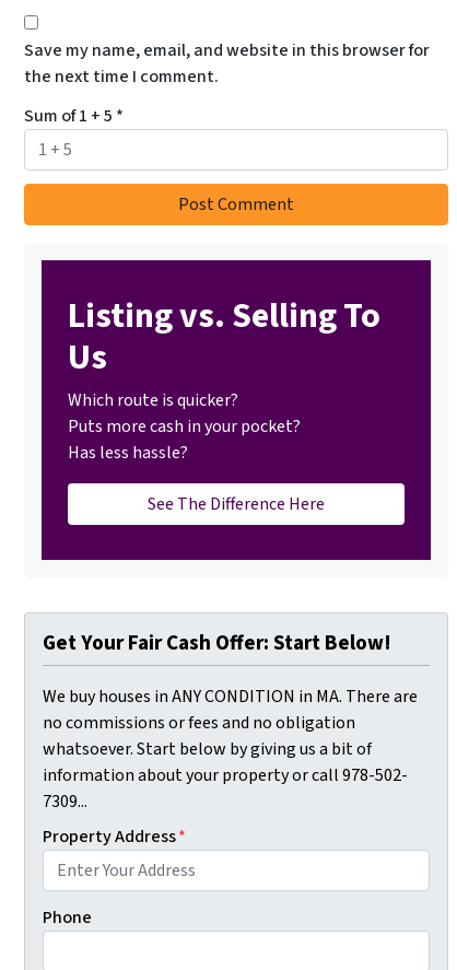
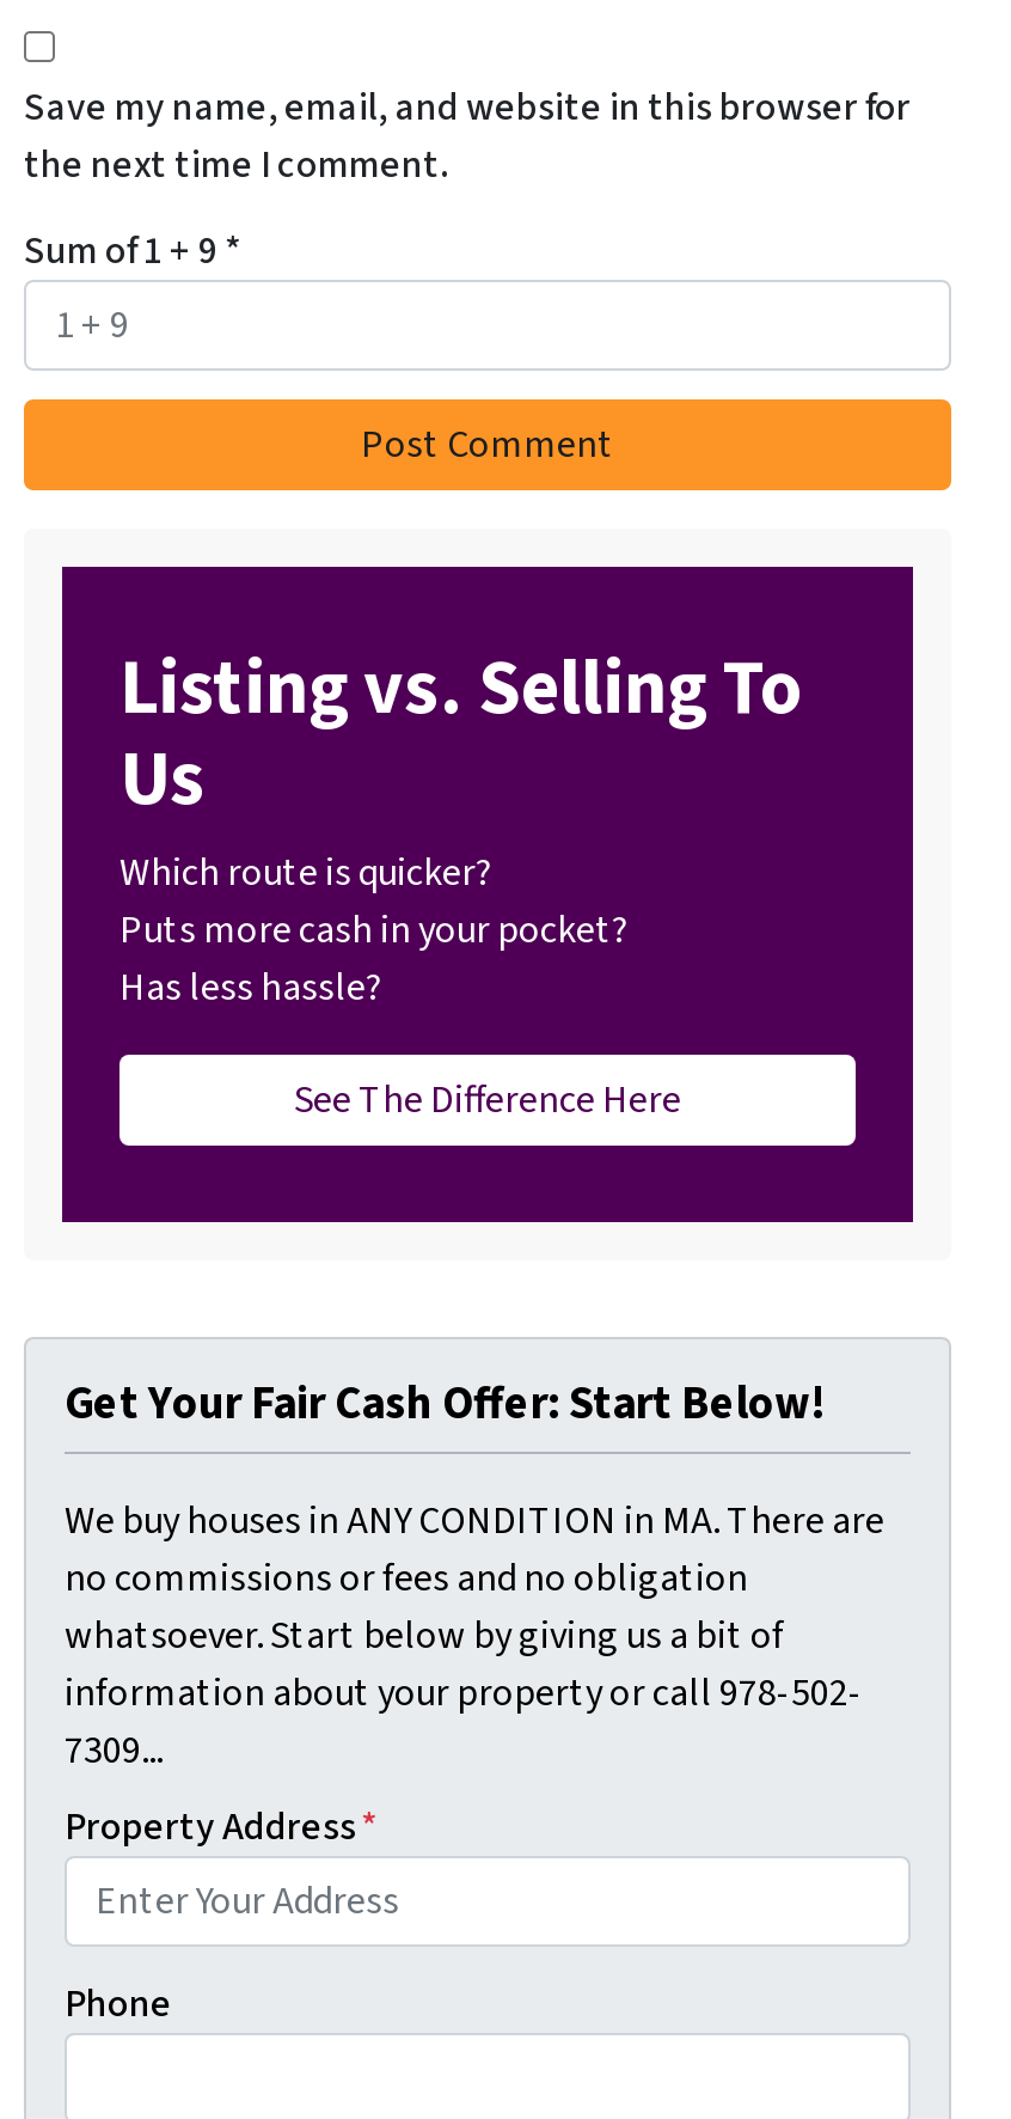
- Sum of 1 + 5 *
+ Sum of 1 + 9 *
